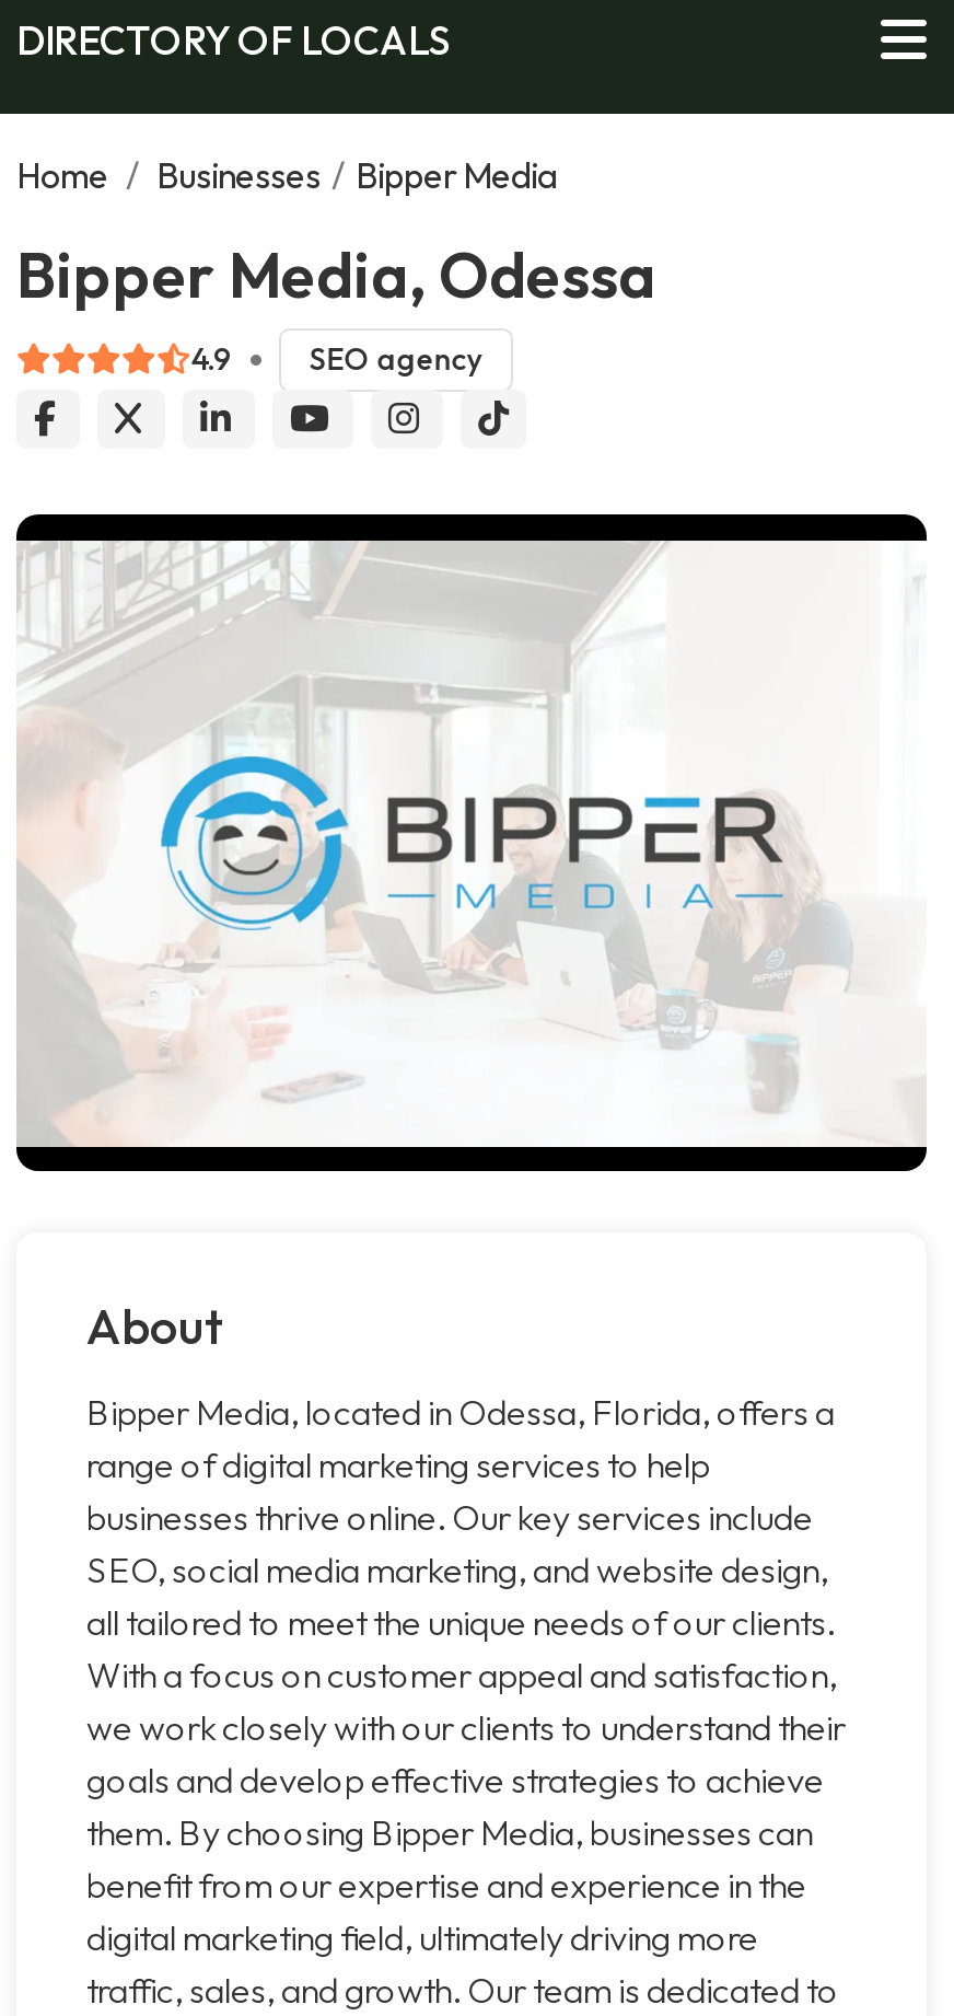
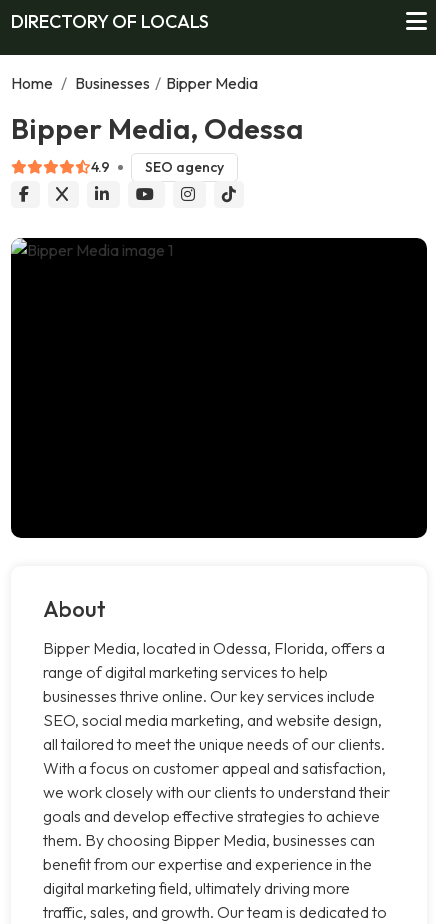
- [image]
